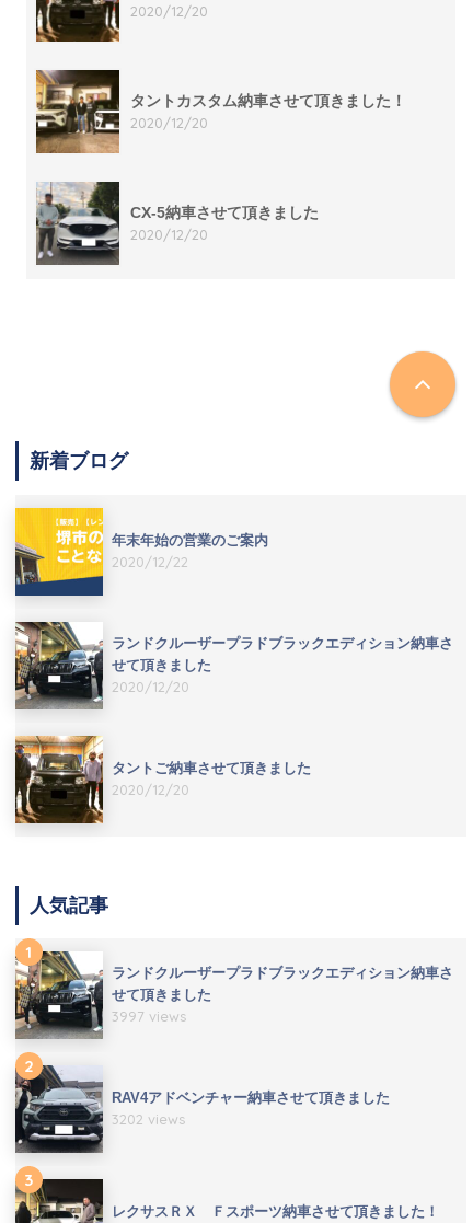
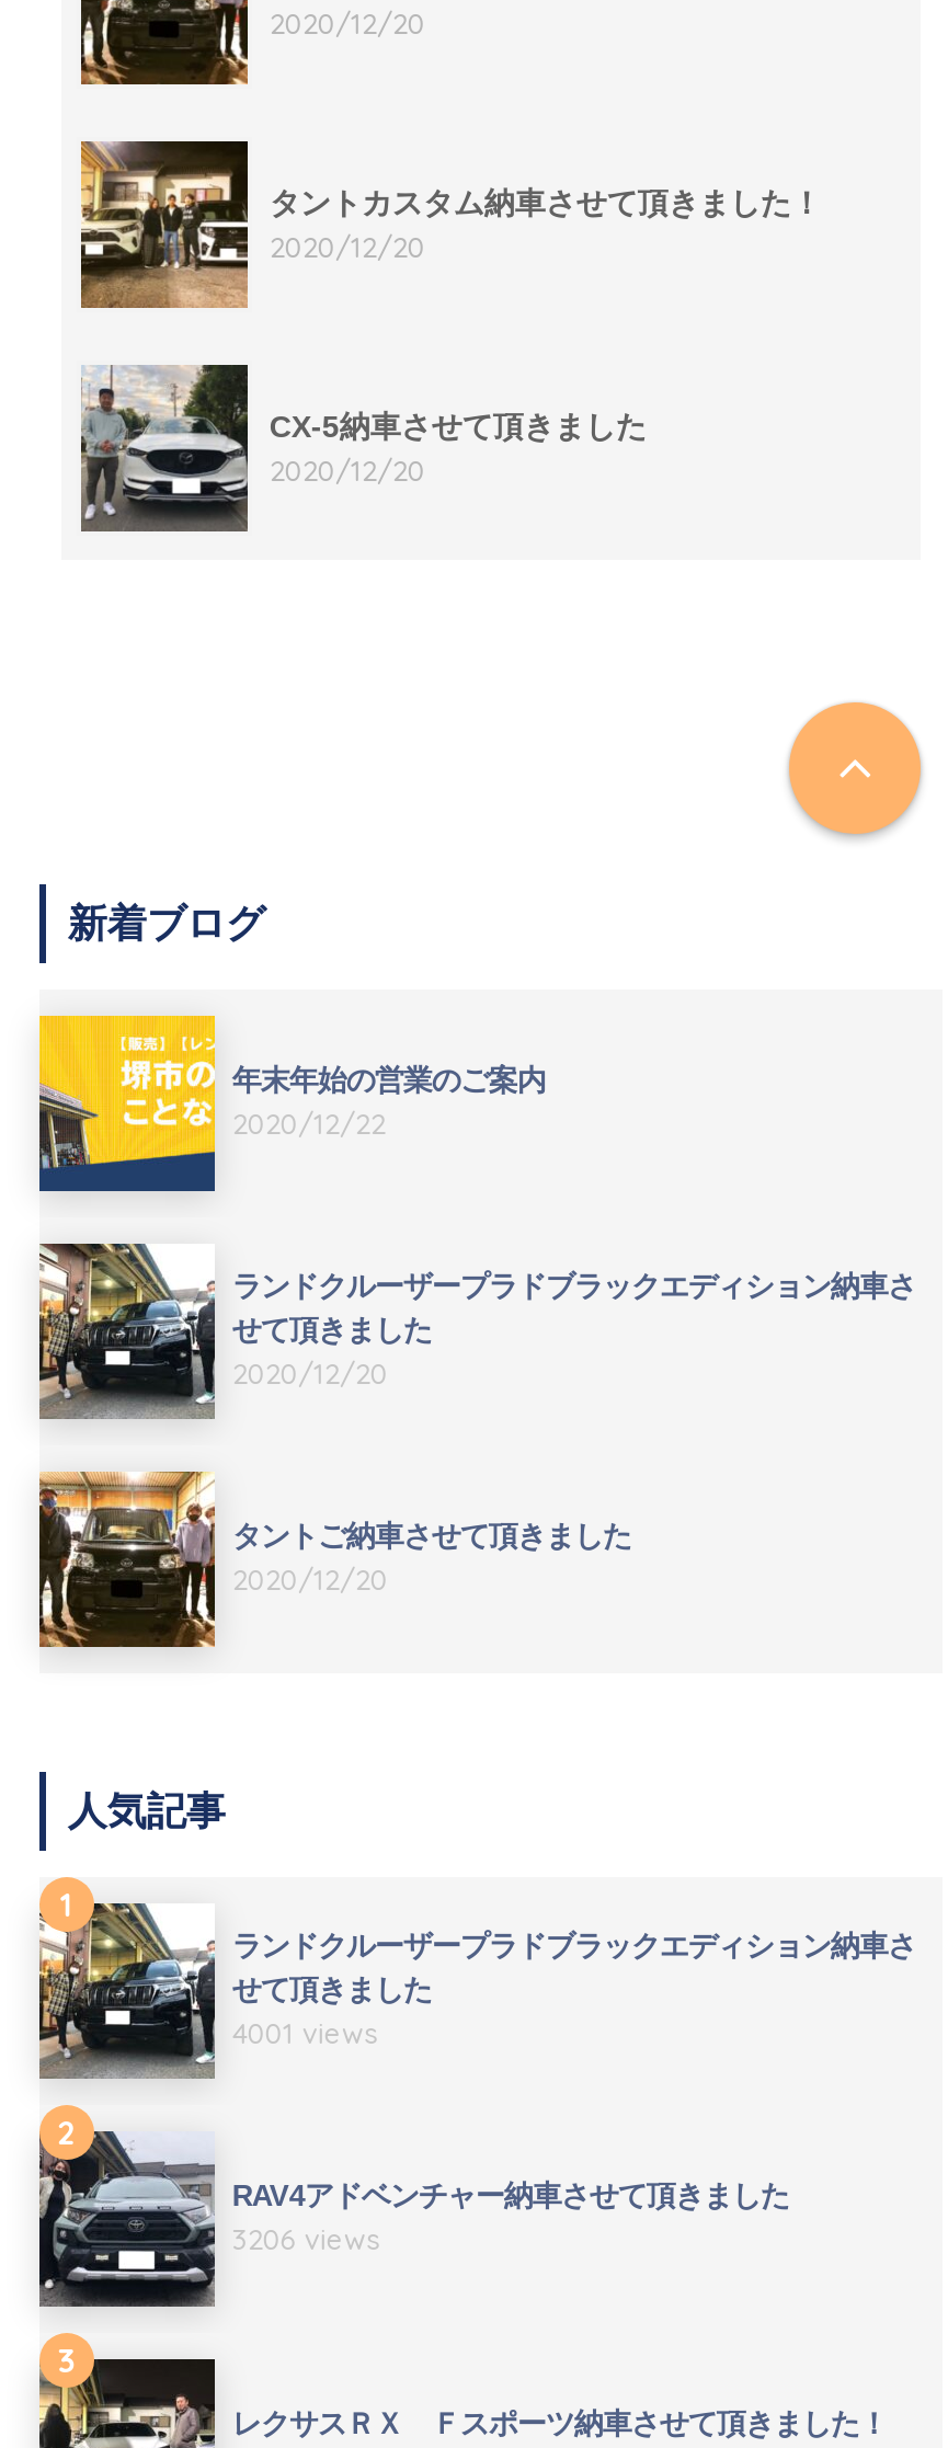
- 3997 views
+ 4001 views

- 3202 views
+ 3206 views
